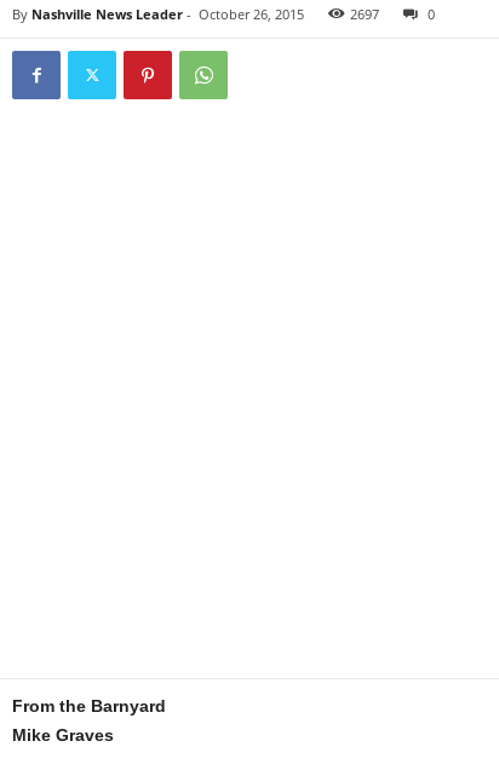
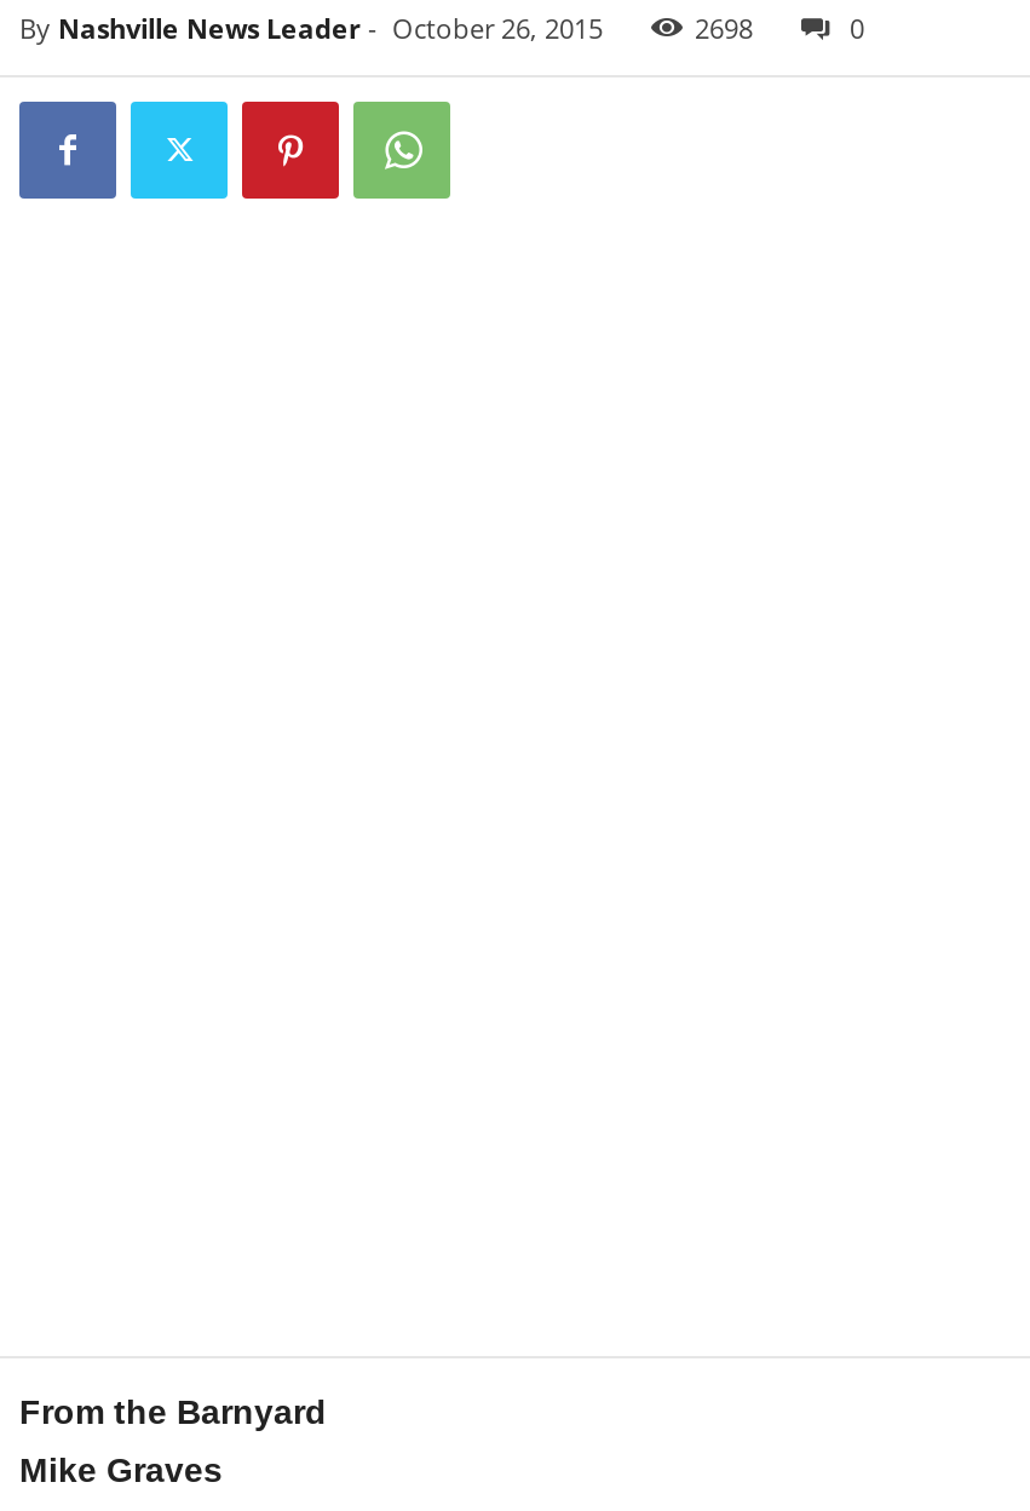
- 2697
+ 2698
